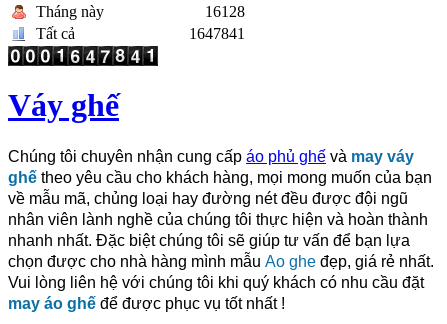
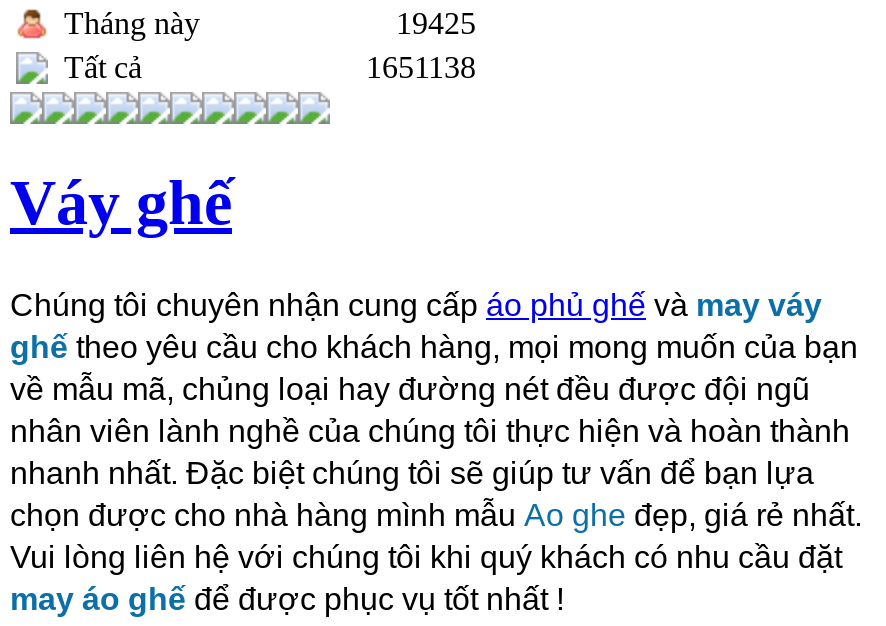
- 16128
+ 19425

- [image]
- 1647841
+ [image]
+ 1651138
